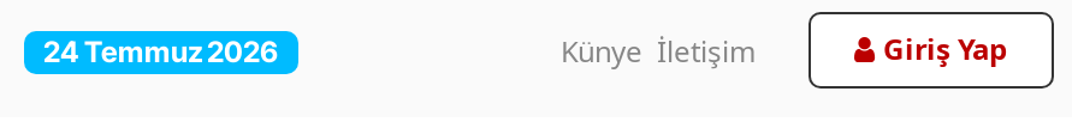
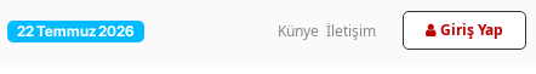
- 24 Temmuz 2026
+ 22 Temmuz 2026
